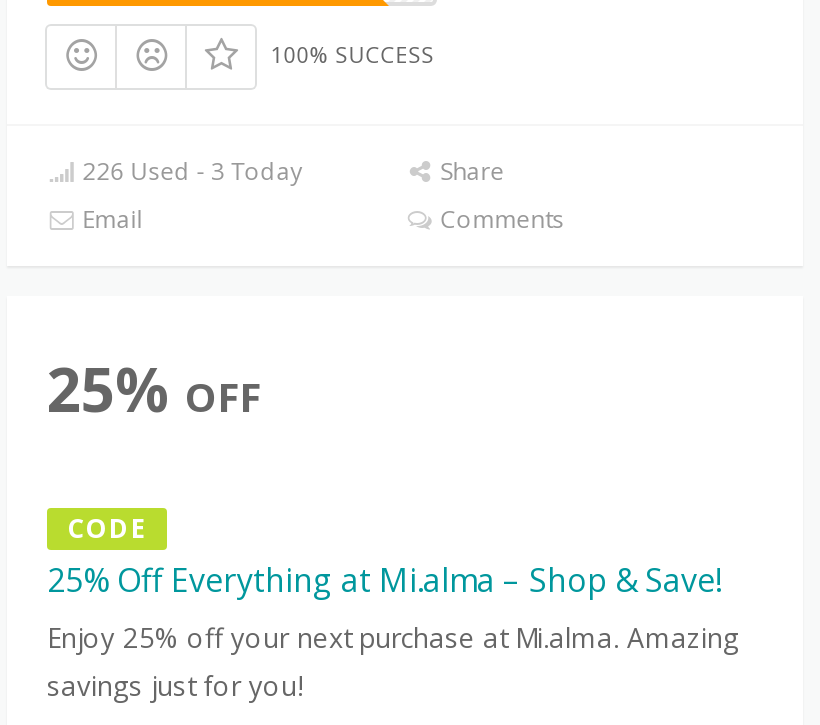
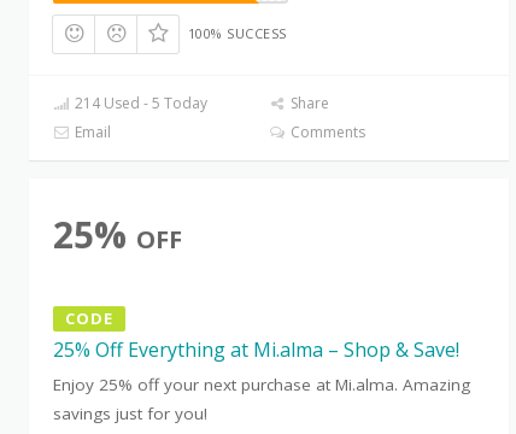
- 226 Used - 3 Today
+ 214 Used - 5 Today
